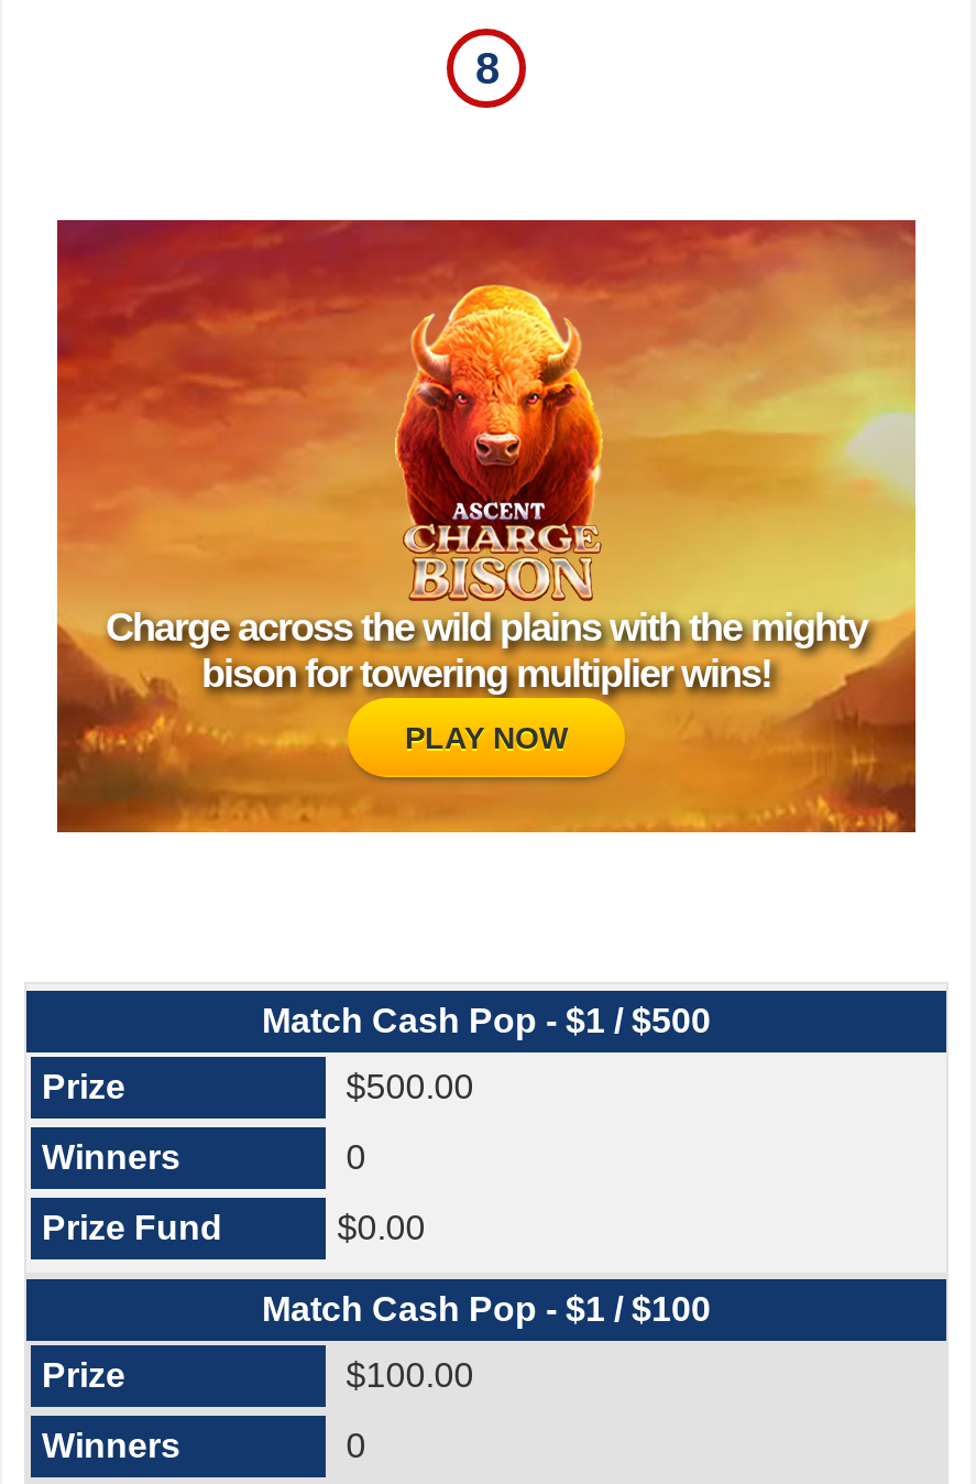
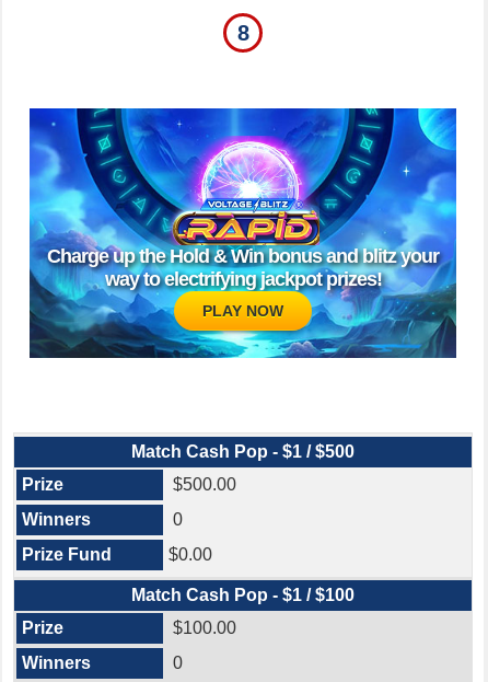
- [image]
- Charge across the wild plains with the mighty
- bison for towering multiplier wins!
+ [image]
+ Charge up the Hold & Win bonus and blitz your
+ way to electrifying jackpot prizes!
